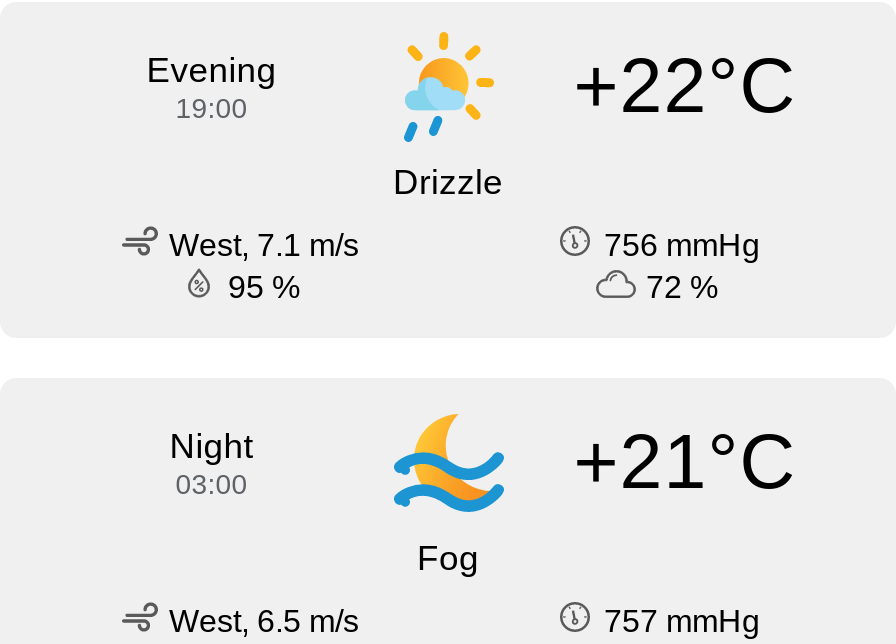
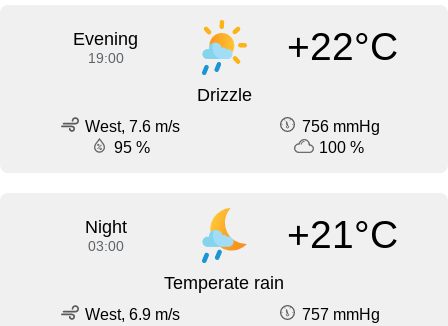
- West, 7.1 m/s
+ West, 7.6 m/s

- 72 %
+ 100 %

- [image]
- Fog
+ [image]
+ Temperate rain

- West, 6.5 m/s
+ West, 6.9 m/s
